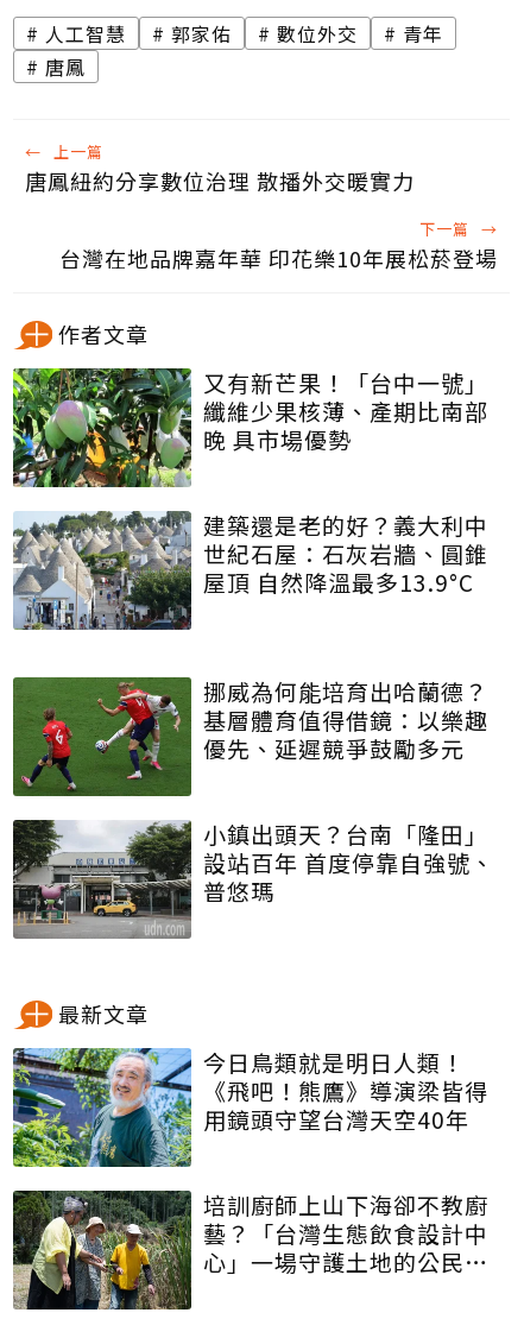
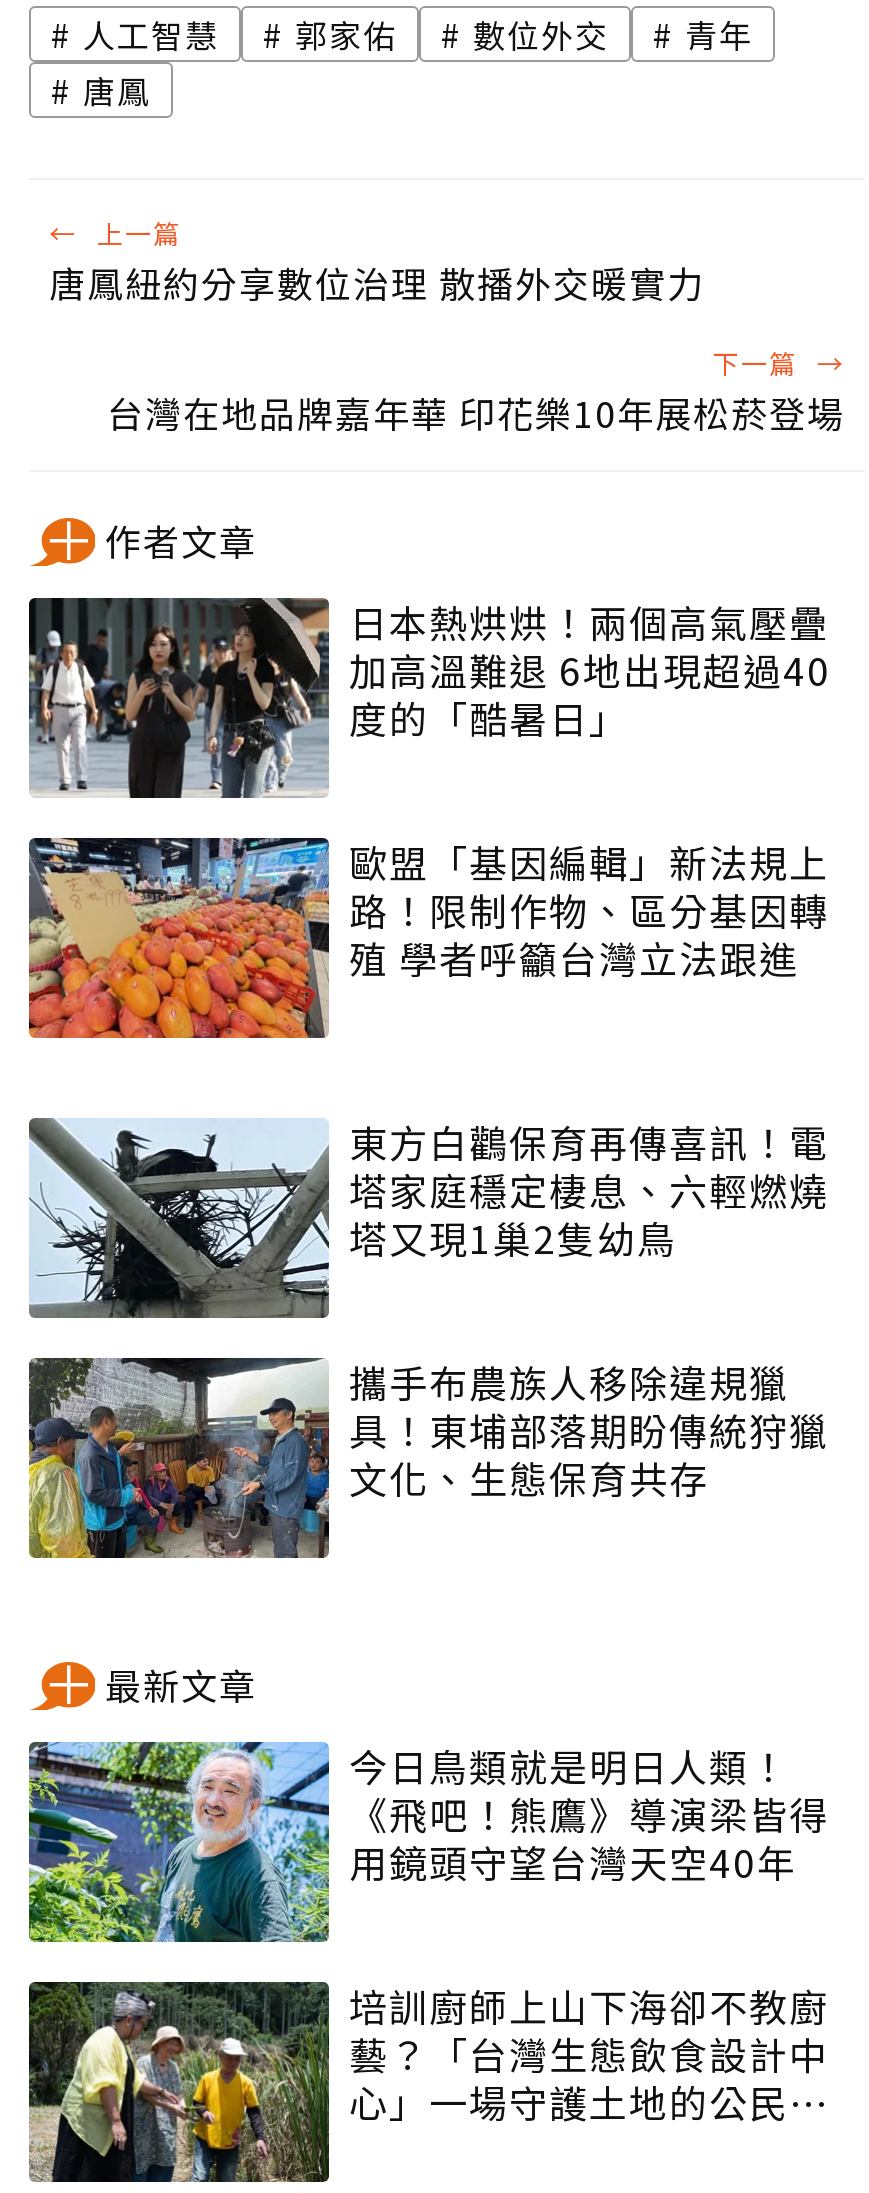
- [image]
- 又有新芒果！「台中一號」
- 纖維少果核薄、產期比南部
- 晚 具市場優勢
+ [image]
+ 日本熱烘烘！兩個高氣壓疊
+ 加高溫難退 6地出現超過40
+ 度的「酷暑日」

- [image]
- 建築還是老的好？義大利中
- 世紀石屋：石灰岩牆、圓錐
- 屋頂 自然降溫最多13.9°C
+ [image]
+ 歐盟「基因編輯」新法規上
+ 路！限制作物、區分基因轉
+ 殖 學者呼籲台灣立法跟進

- [image]
- 挪威為何能培育出哈蘭德？
- 基層體育值得借鏡：以樂趣
- 優先、延遲競爭鼓勵多元
+ [image]
+ 東方白鸛保育再傳喜訊！電
+ 塔家庭穩定棲息、六輕燃燒
+ 塔又現1巢2隻幼鳥

- [image]
- 小鎮出頭天？台南「隆田」
- 設站百年 首度停靠自強號、
- 普悠瑪
+ [image]
+ 攜手布農族人移除違規獵
+ 具！東埔部落期盼傳統狩獵
+ 文化、生態保育共存
